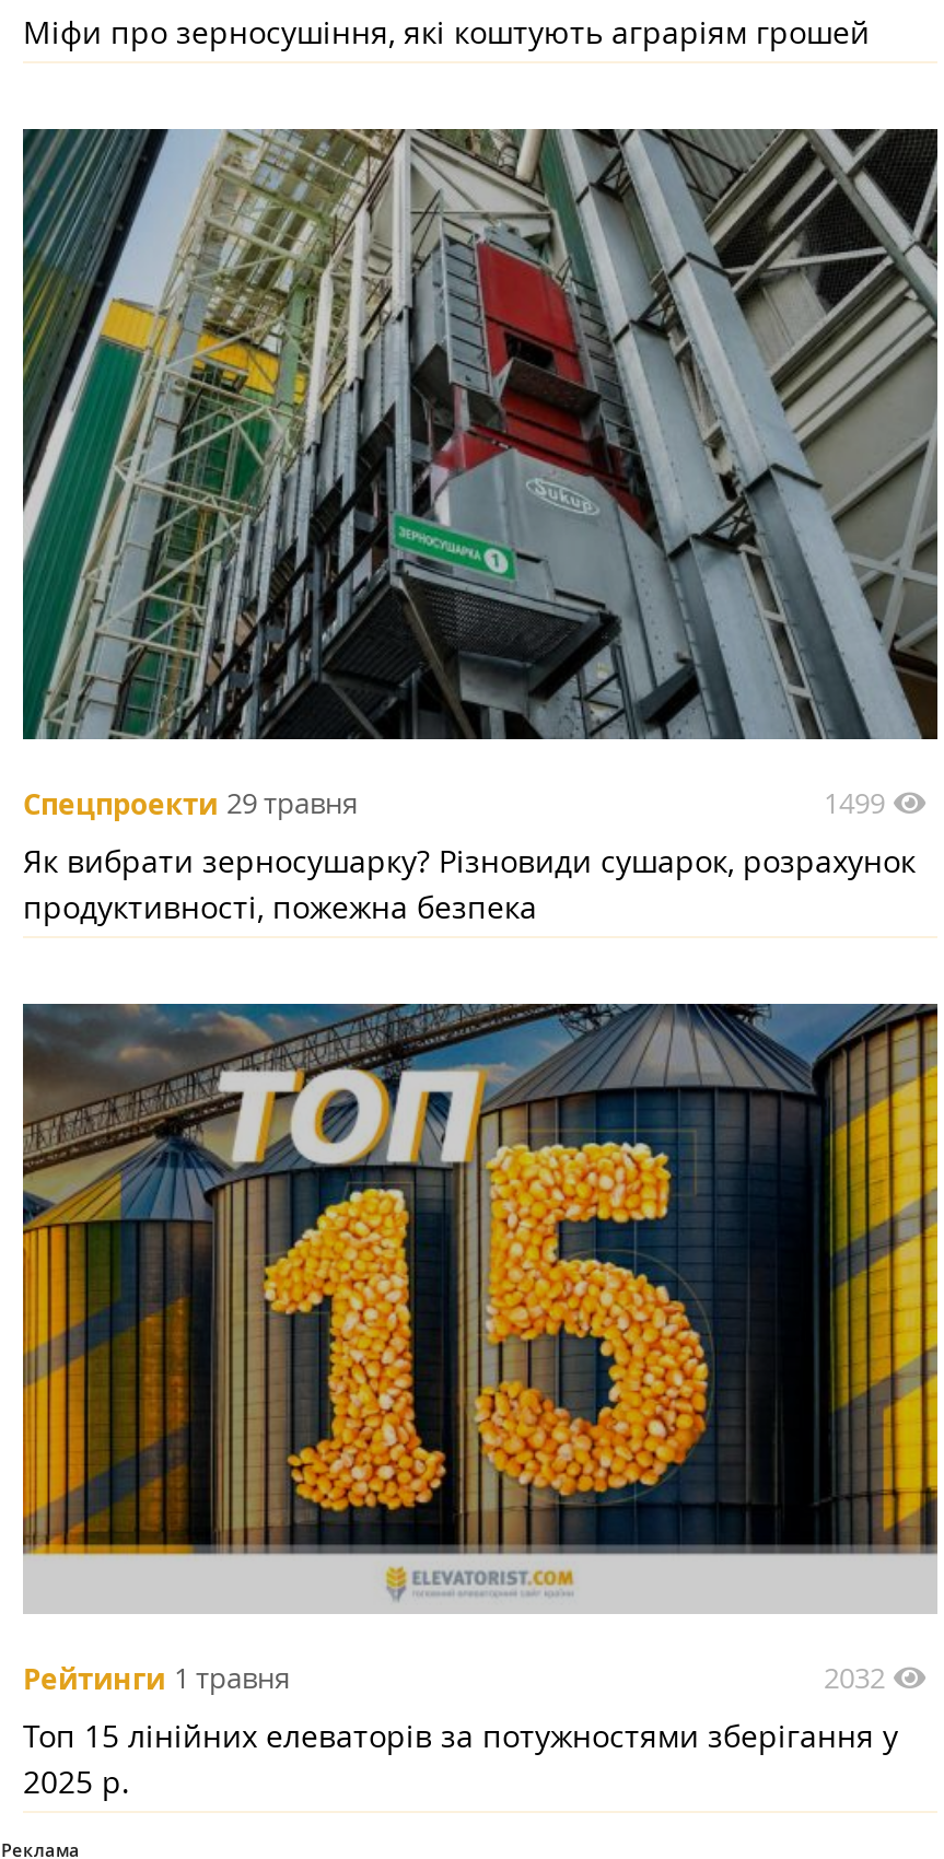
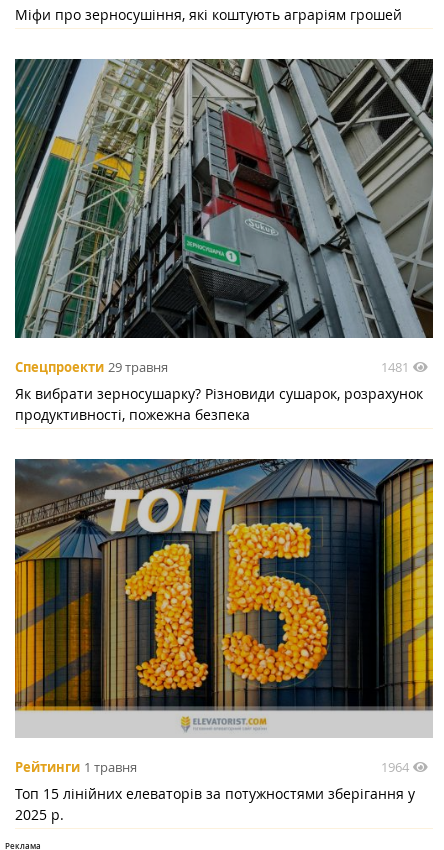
- 1499
+ 1481

- 2032
+ 1964
